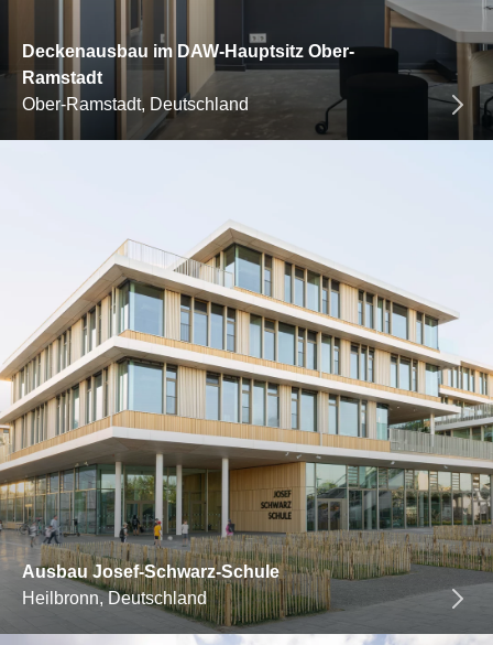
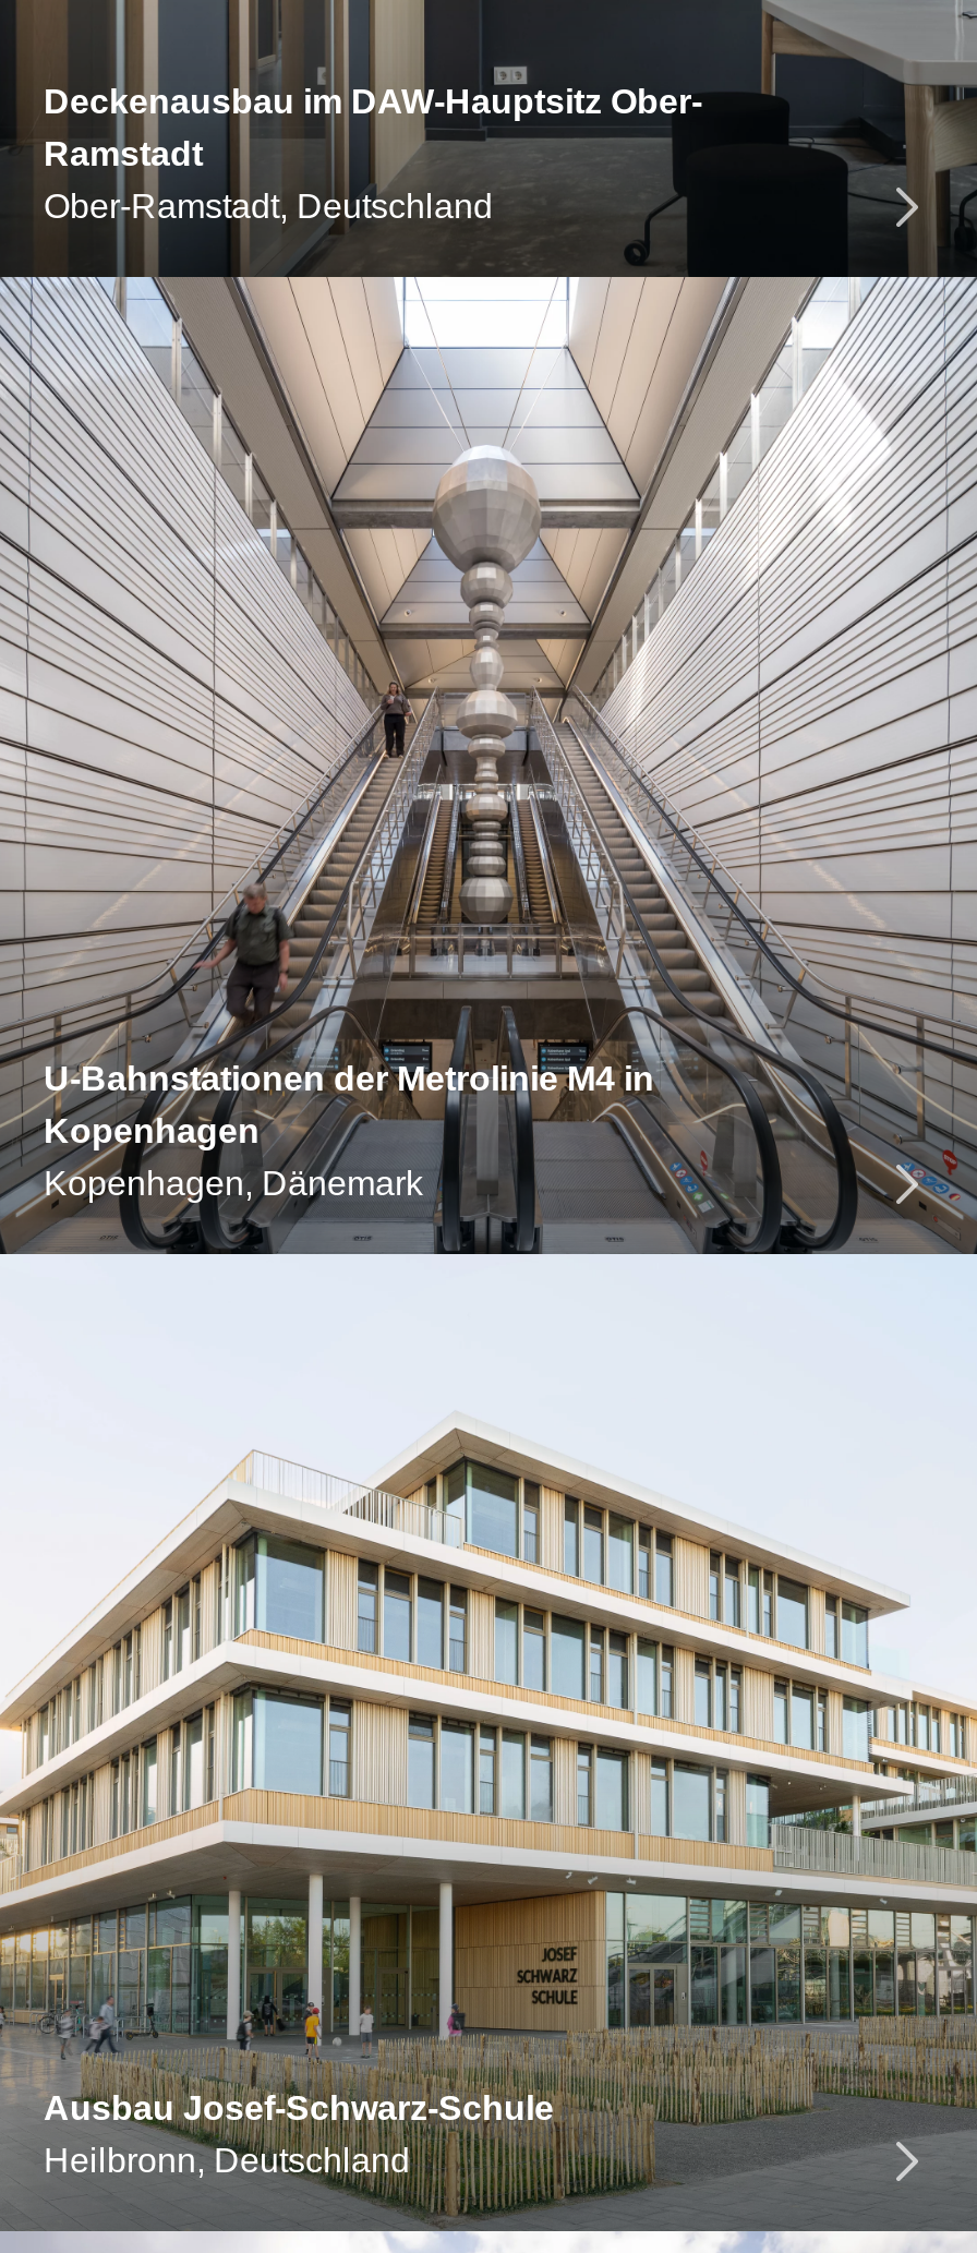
+ [image]
+ U-Bahnstationen der Metrolinie M4 in
+ Kopenhagen
+ Kopenhagen, Dänemark
